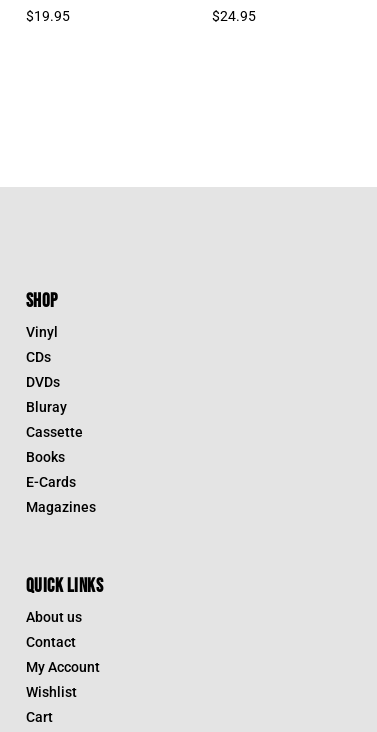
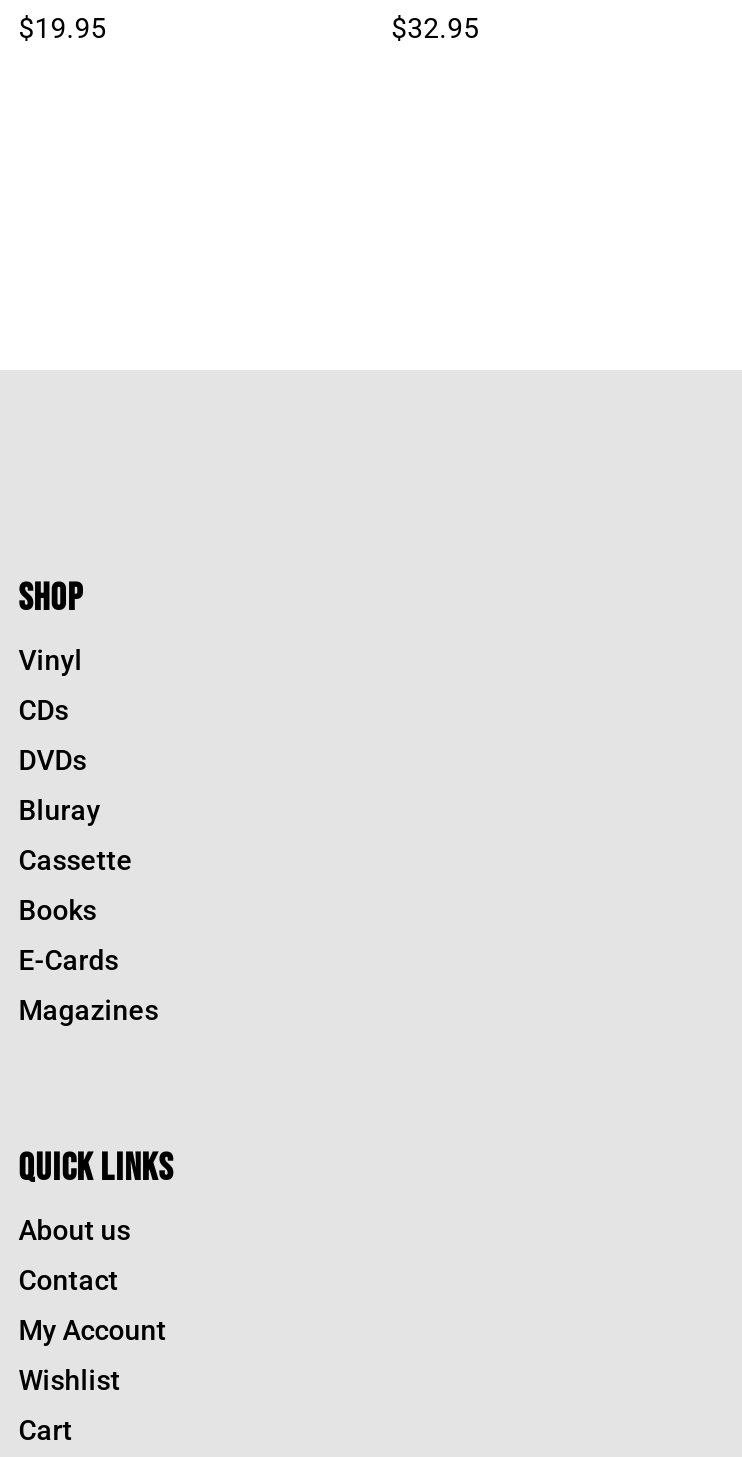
- $24.95
+ $32.95
